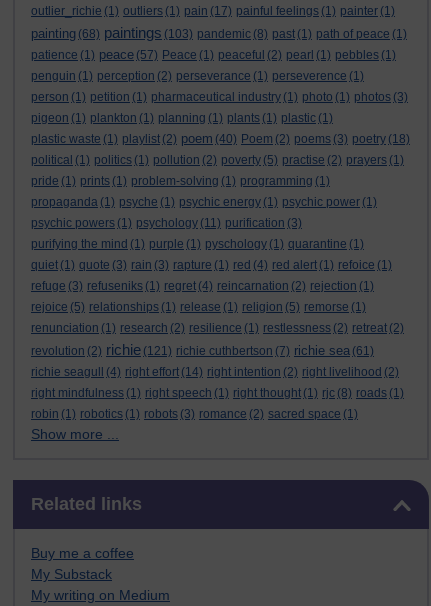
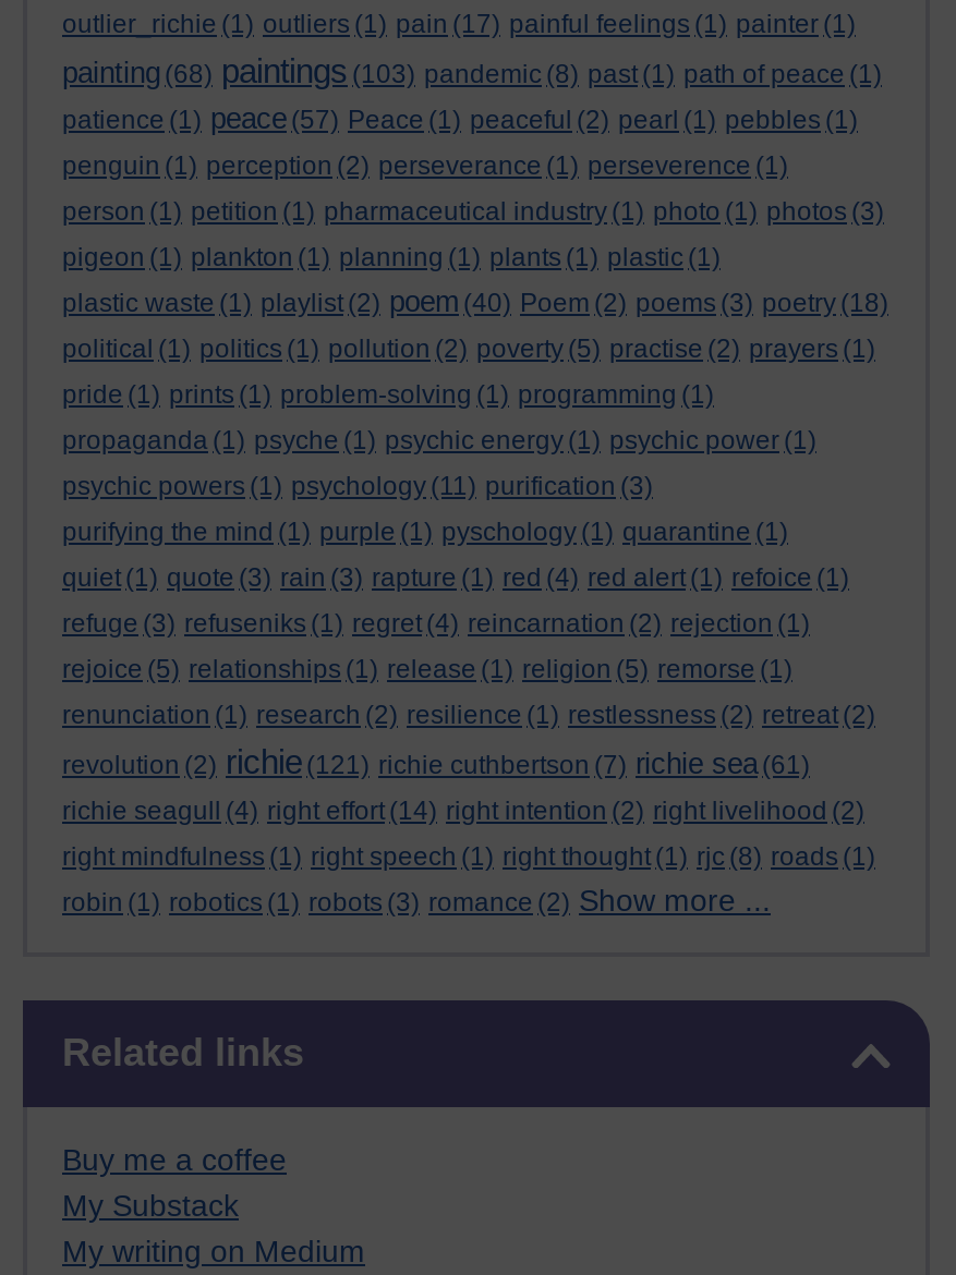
- robin (1) robotics (1) robots (3) romance (2) sacred space (1)
- Show more ...
+ robin (1) robotics (1) robots (3) romance (2) Show more ...
